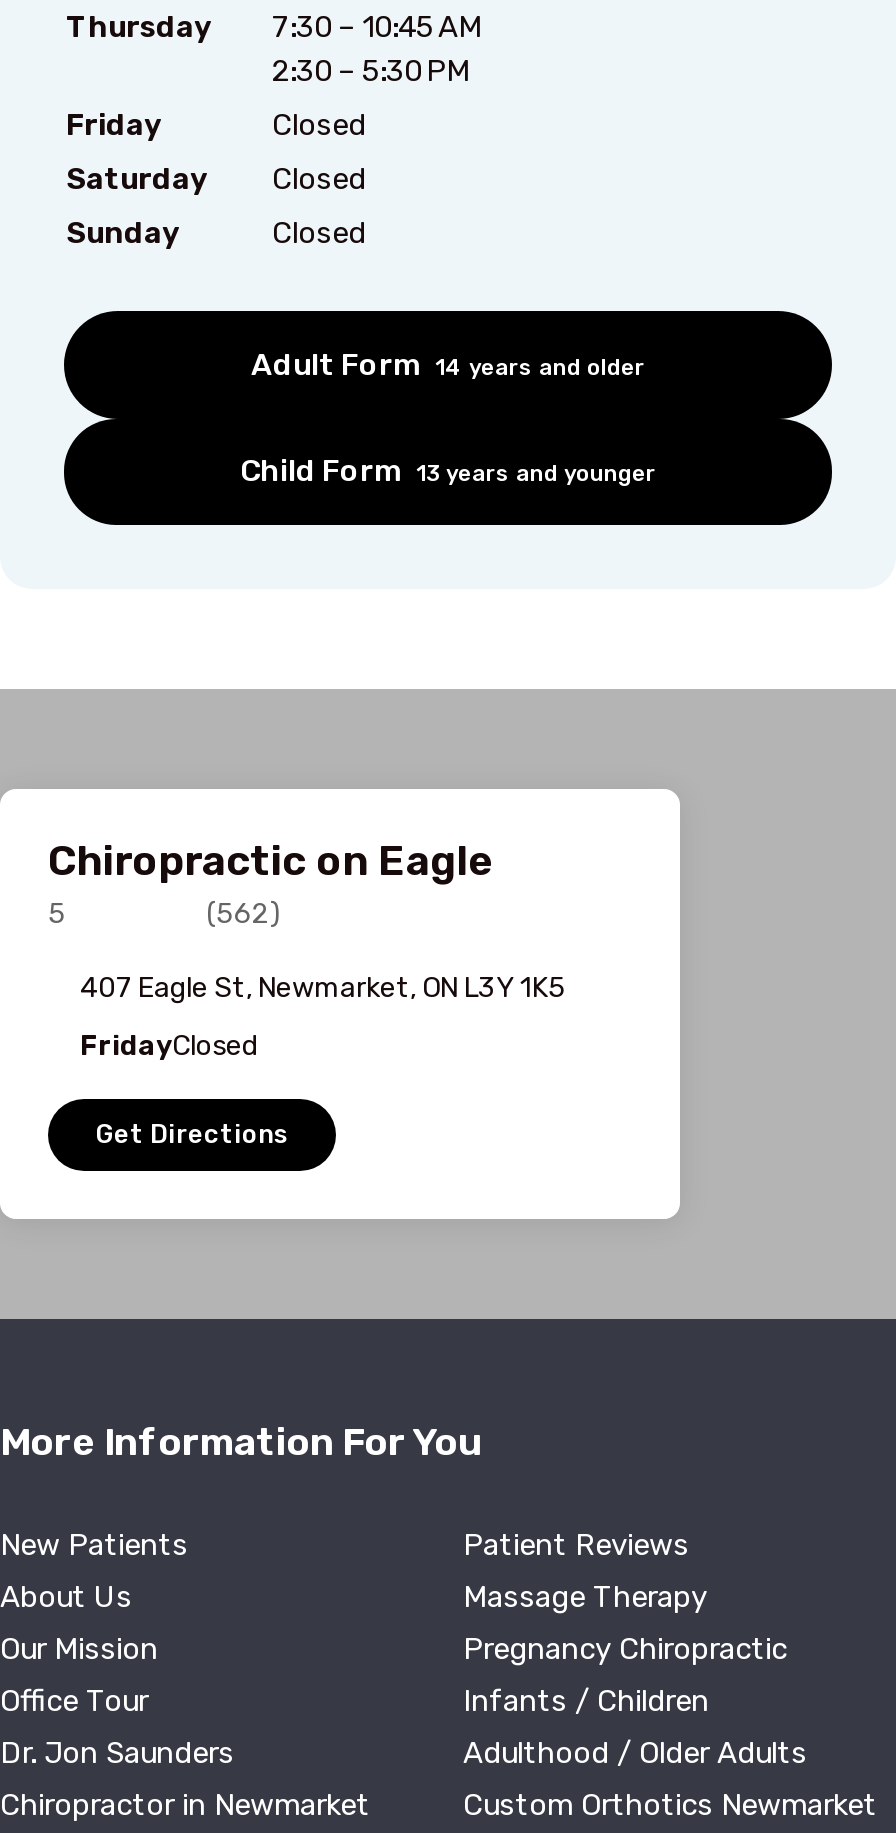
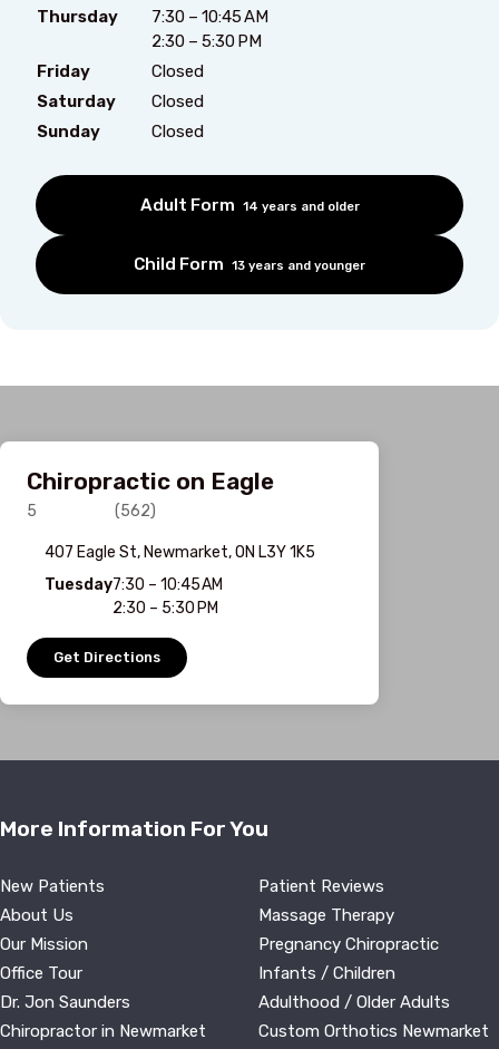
- FridayClosed
+ Tuesday7:30 – 10:45 AM
+ 2:30 – 5:30 PM
